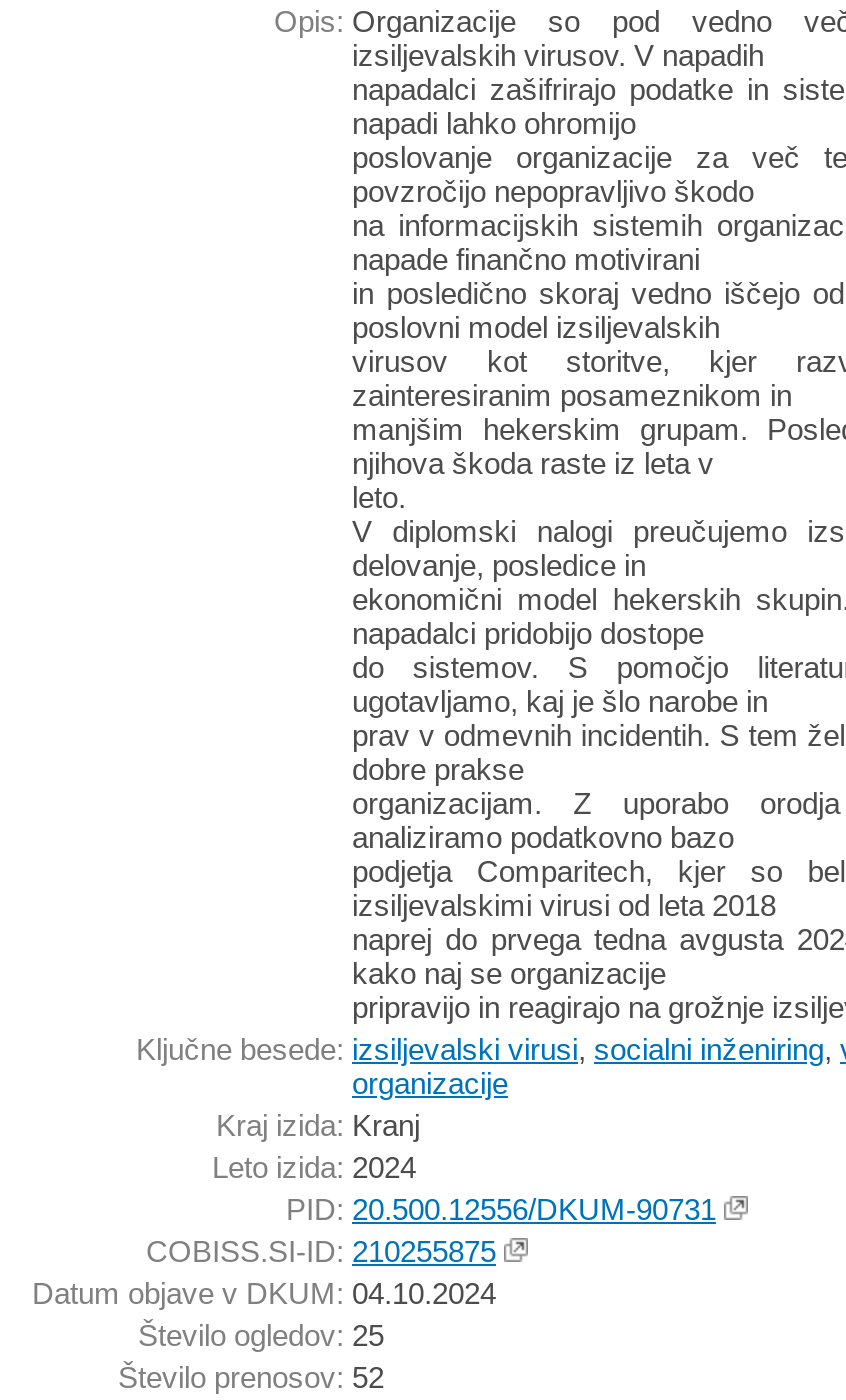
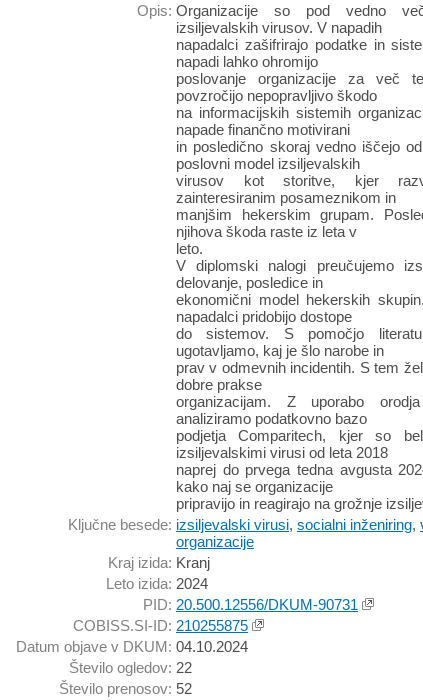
- Število ogledov: 25
+ Število ogledov: 22
